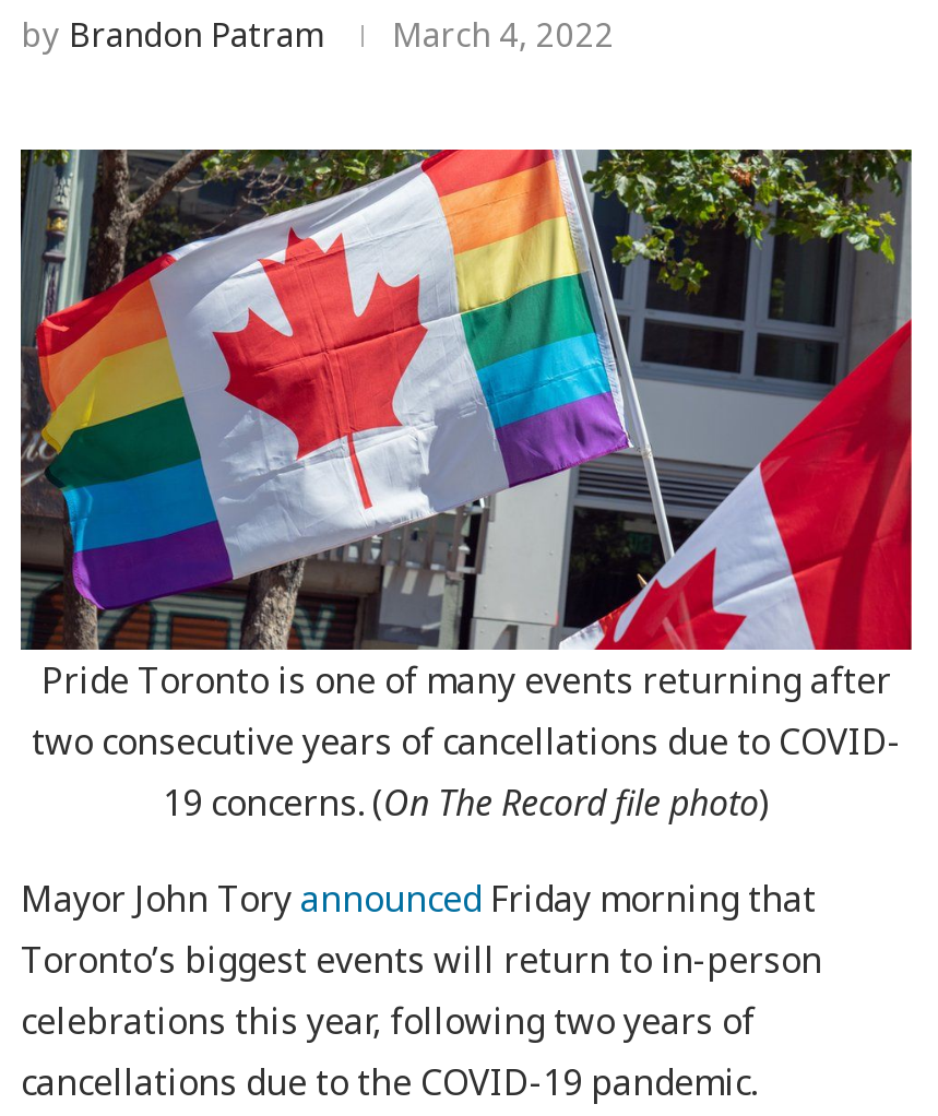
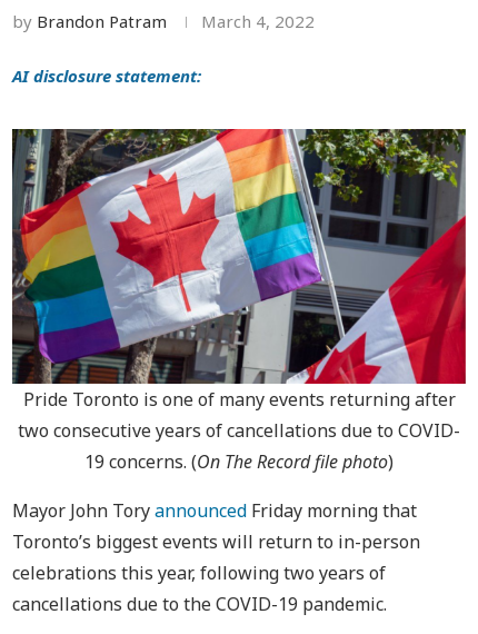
+ AI disclosure statement:
